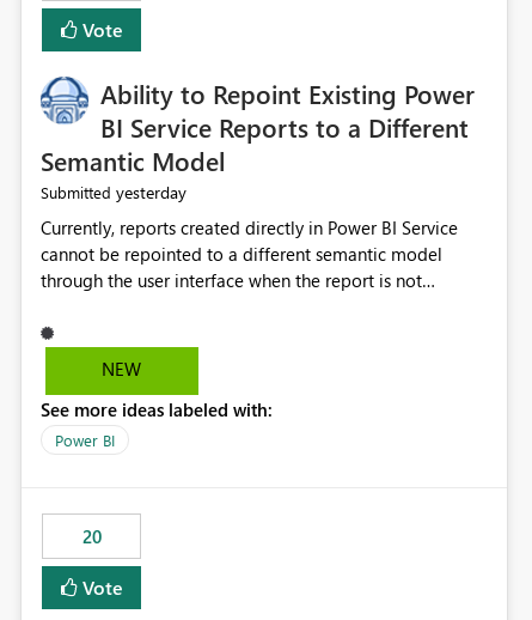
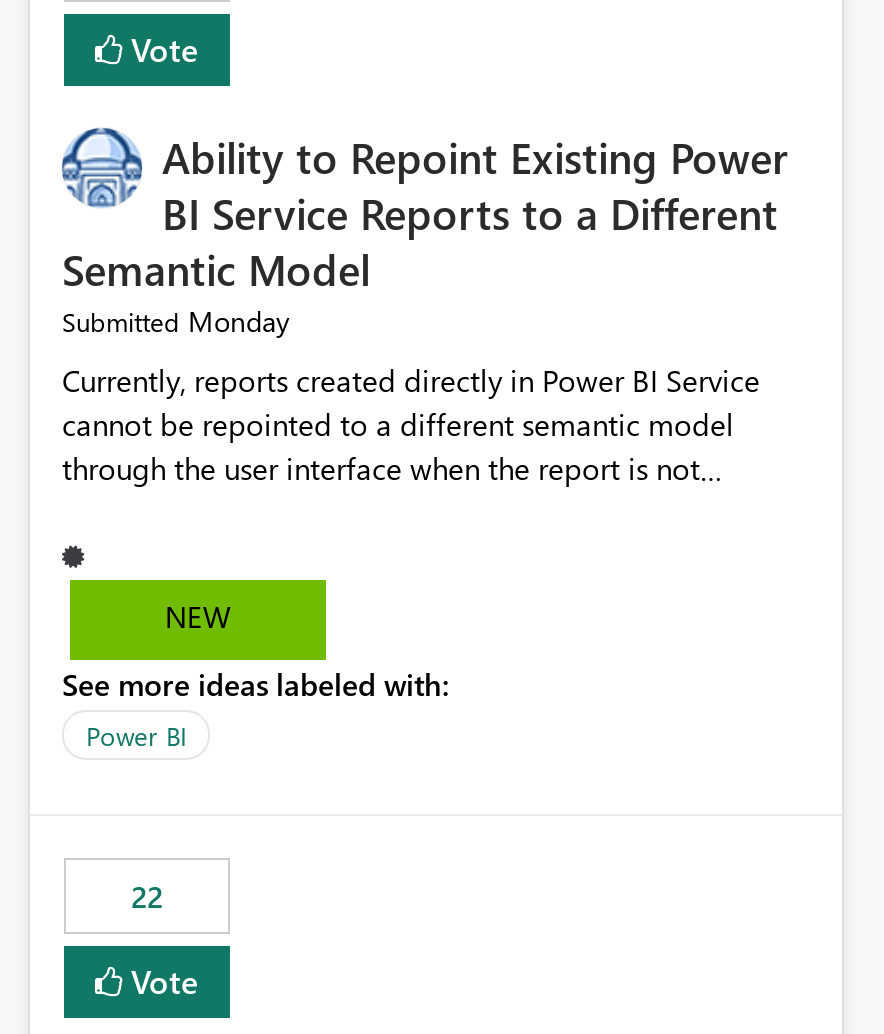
- Submitted yesterday
+ Submitted Monday

- 20
+ 22
